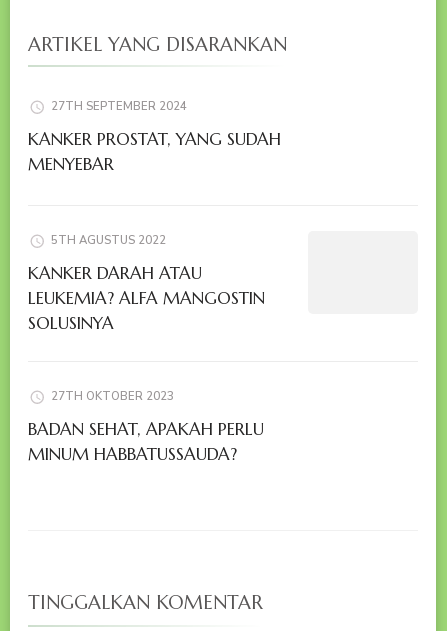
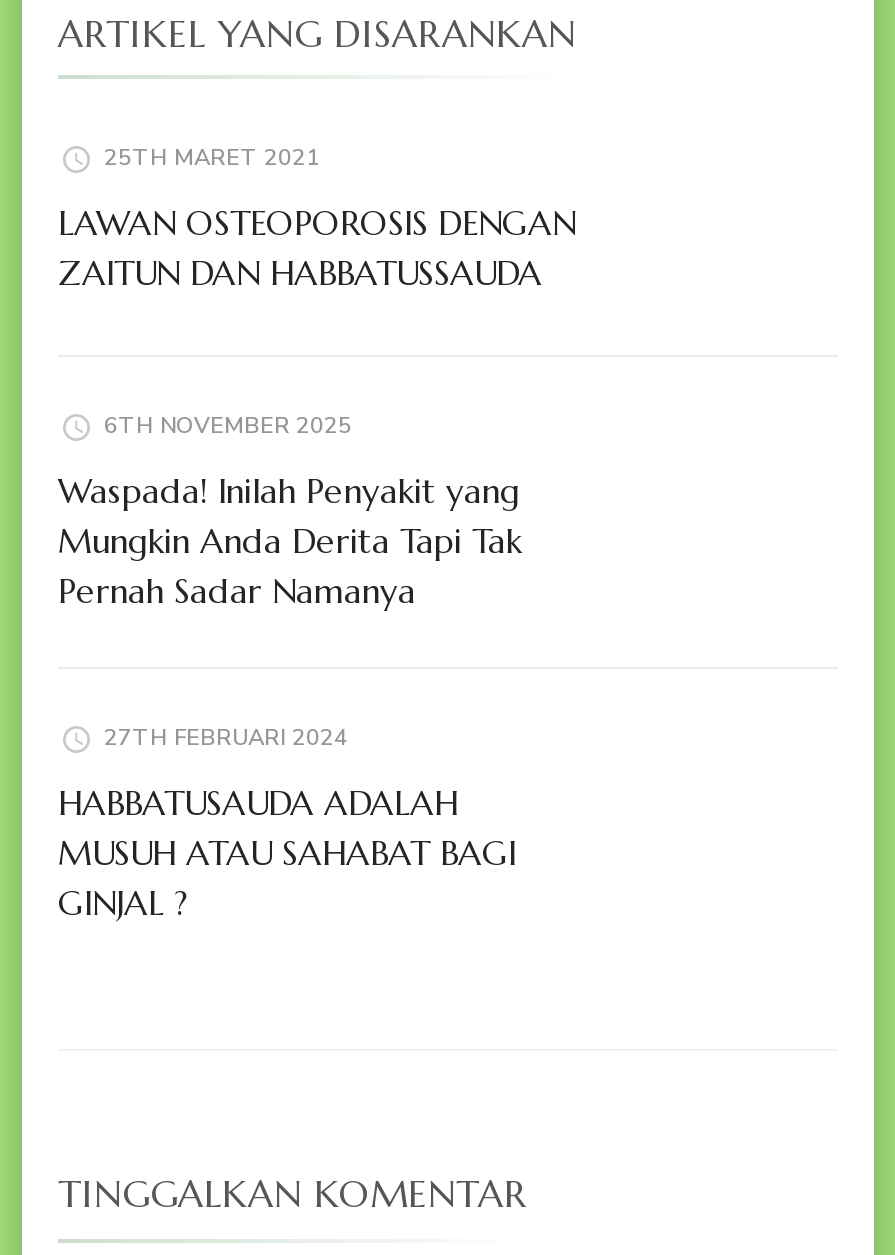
- 27TH SEPTEMBER 2024
+ 25TH MARET 2021

- KANKER PROSTAT, YANG SUDAH
- MENYEBAR
+ LAWAN OSTEOPOROSIS DENGAN
+ ZAITUN DAN HABBATUSSAUDA

- 5TH AGUSTUS 2022
+ 6TH NOVEMBER 2025

- KANKER DARAH ATAU
- LEUKEMIA? ALFA MANGOSTIN
- SOLUSINYA
+ Waspada! Inilah Penyakit yang
+ Mungkin Anda Derita Tapi Tak
+ Pernah Sadar Namanya

- 27TH OKTOBER 2023
+ 27TH FEBRUARI 2024

- BADAN SEHAT, APAKAH PERLU
- MINUM HABBATUSSAUDA?
+ HABBATUSAUDA ADALAH
+ MUSUH ATAU SAHABAT BAGI
+ GINJAL ?
